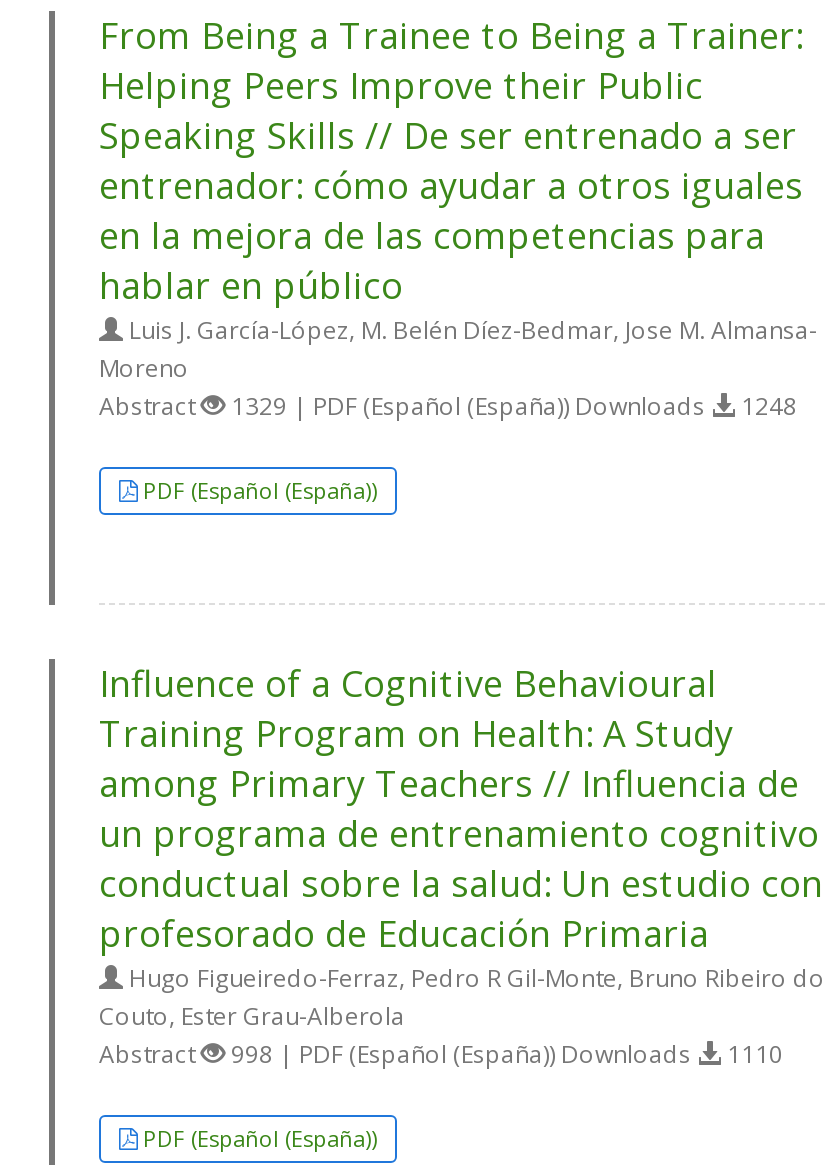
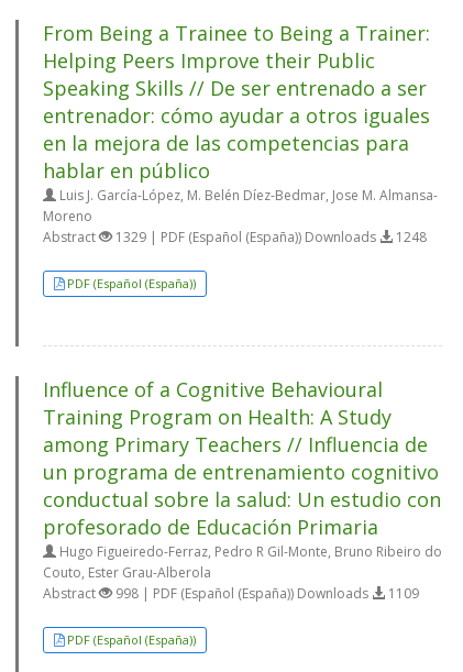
- 1110
+ 1109
